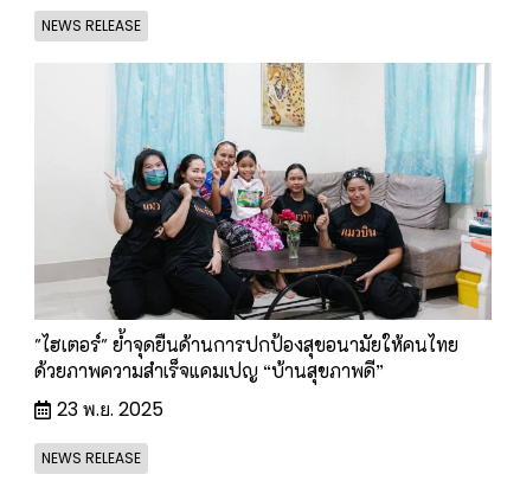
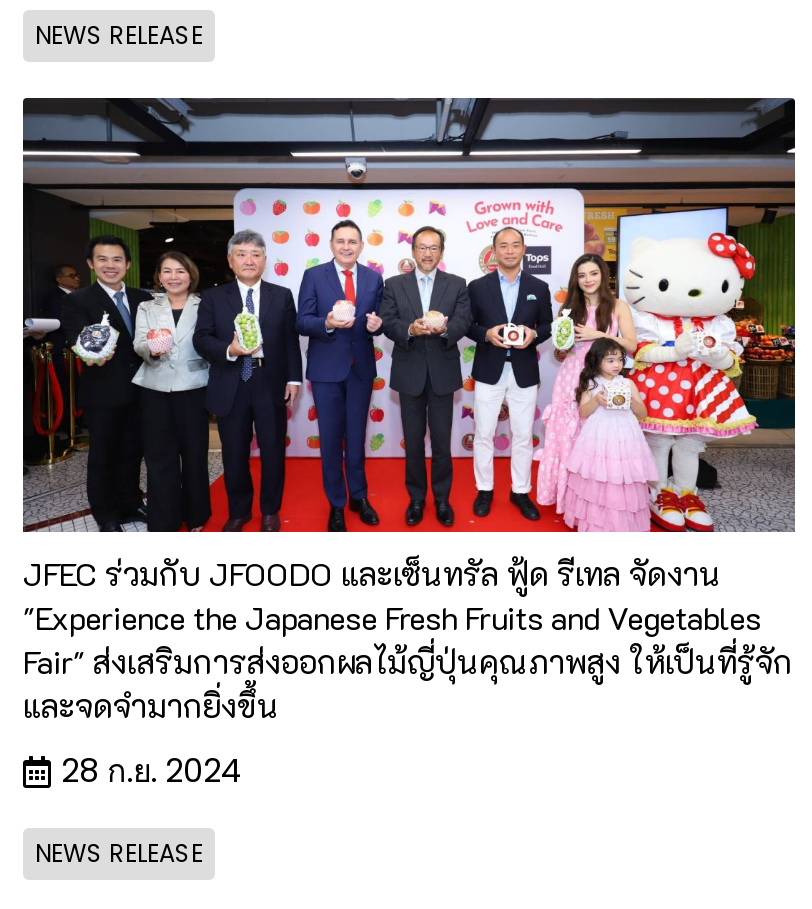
- [image]
- "ไฮเตอร์" ย้ำจุดยืนด้านการปกป้องสุขอนามัยให้คนไทย
- ด้วยภาพความสำเร็จแคมเปญ “บ้านสุขภาพดี”
+ [image]
+ JFEC ร่วมกับ JFOODO และเซ็นทรัล ฟู้ด รีเทล จัดงาน
+ "Experience the Japanese Fresh Fruits and Vegetables
+ Fair" ส่งเสริมการส่งออกผลไม้ญี่ปุ่นคุณภาพสูง ให้เป็นที่รู้จัก
+ และจดจำมากยิ่งขึ้น

- 23 พ.ย. 2025
+ 28 ก.ย. 2024
